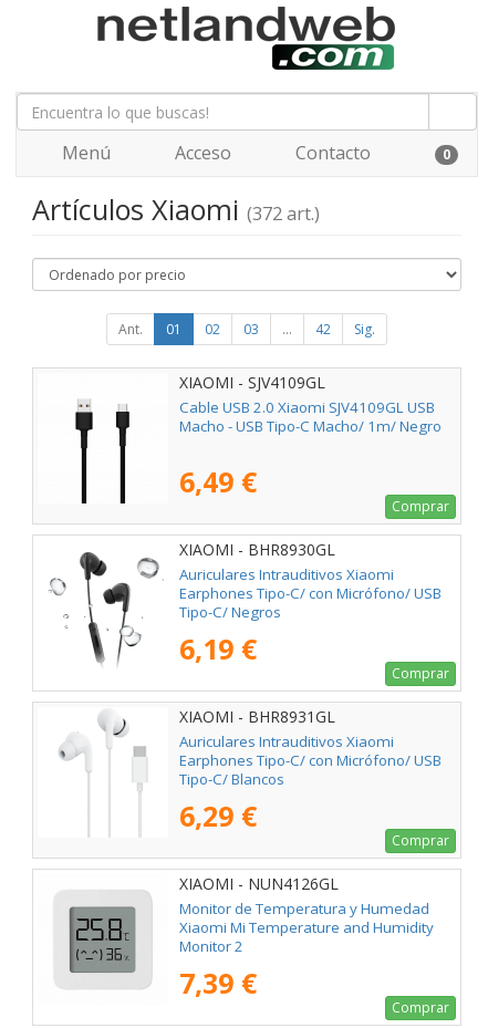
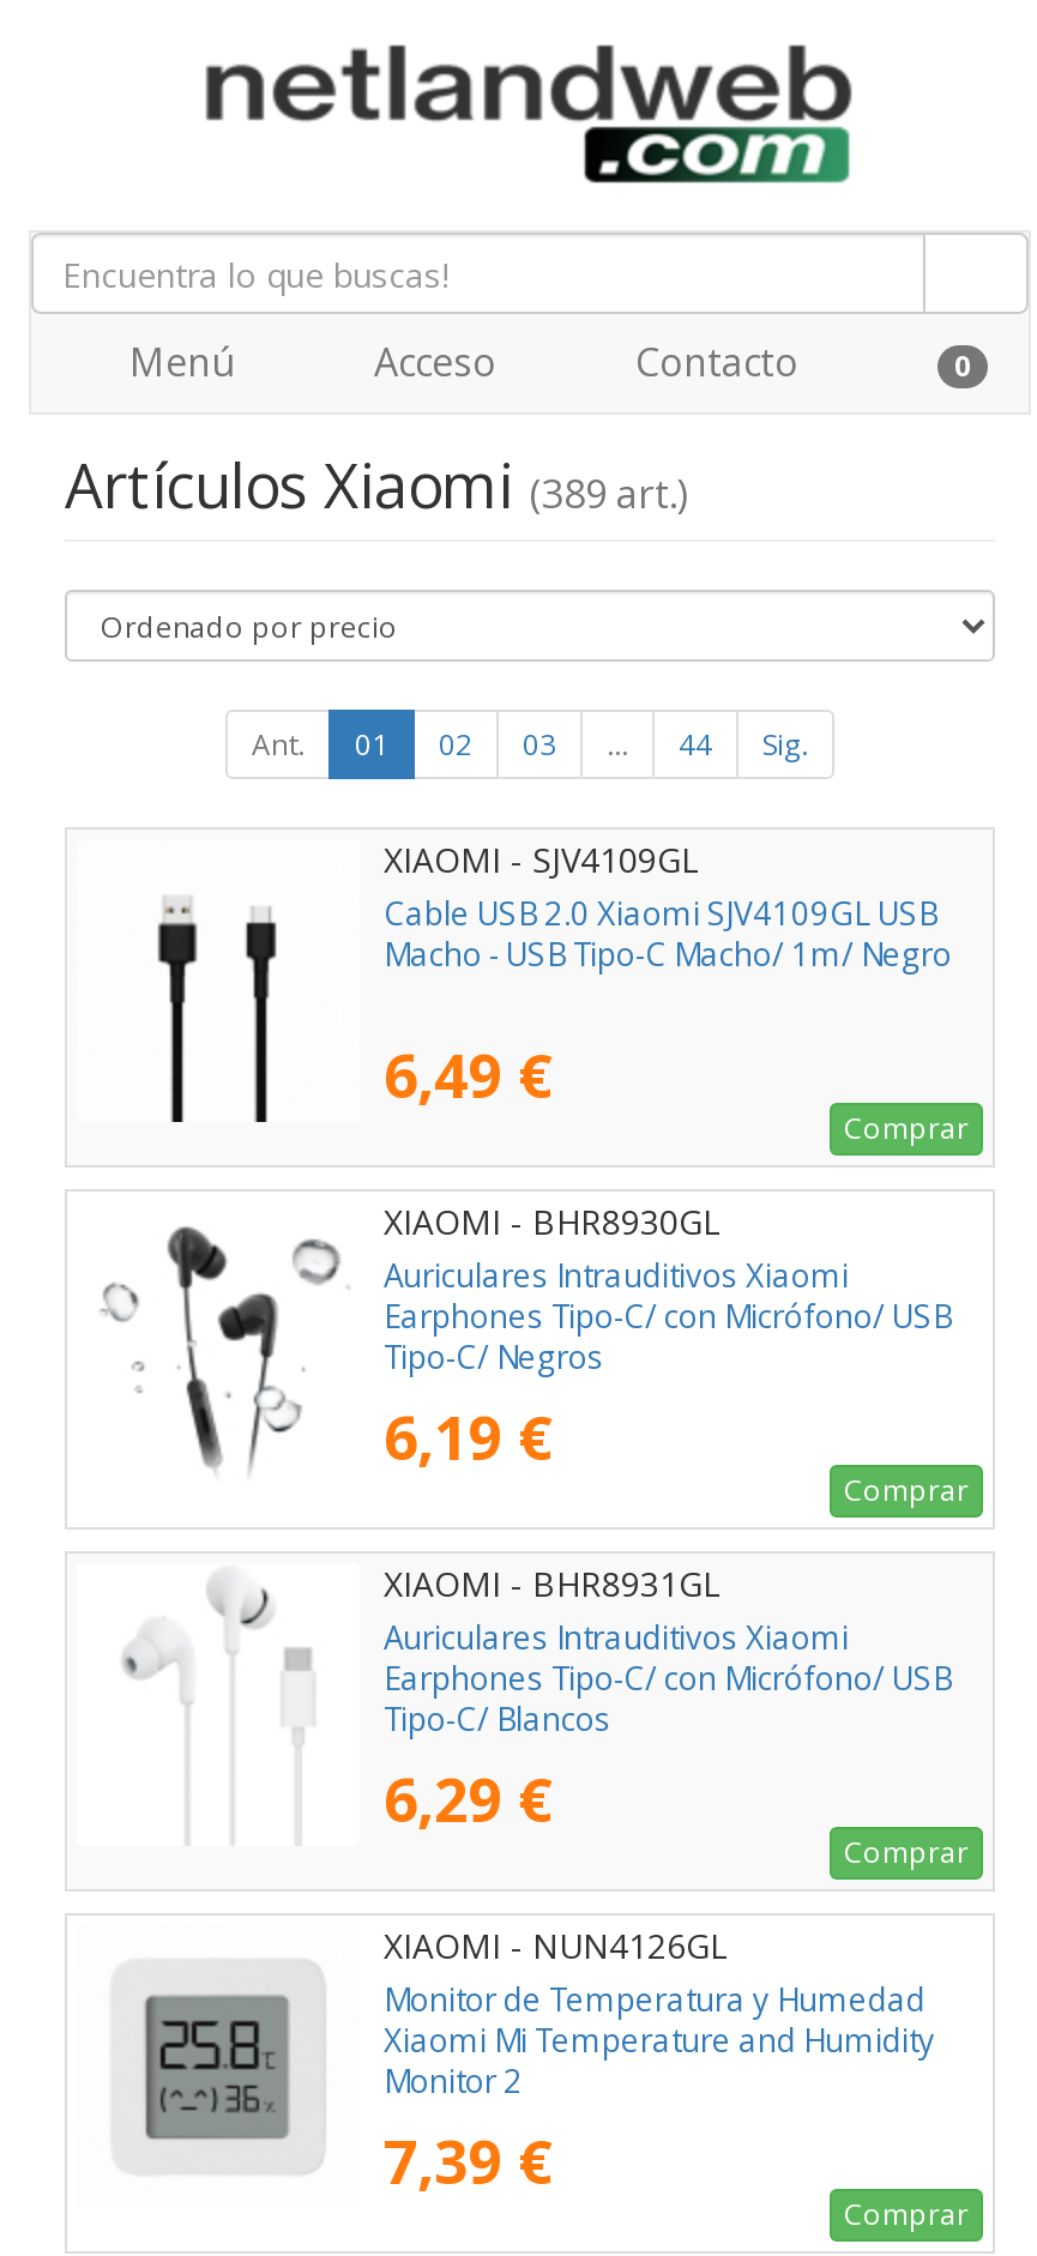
- Artículos Xiaomi (372 art.)
+ Artículos Xiaomi (389 art.)

- 42
+ 44
